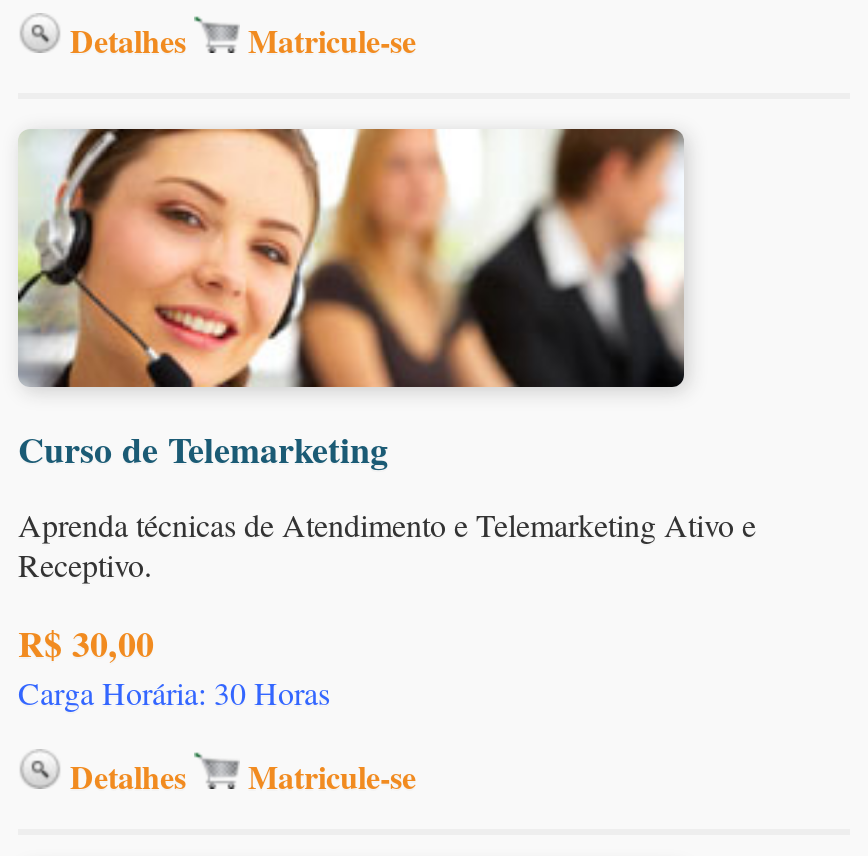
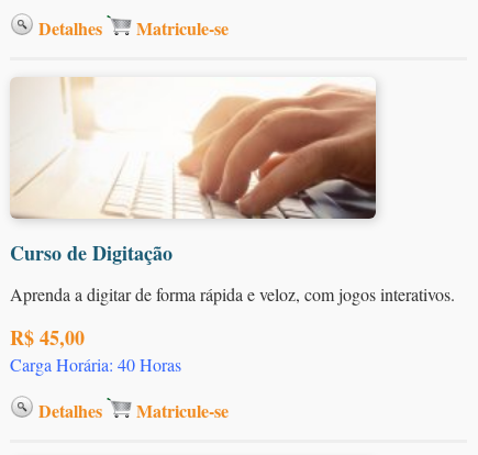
- [image]
- Curso de Telemarketing
+ [image]
+ Curso de Digitação

- Aprenda técnicas de Atendimento e Telemarketing Ativo e
- Receptivo.
+ Aprenda a digitar de forma rápida e veloz, com jogos interativos.

- R$ 30,00
- Carga Horária: 30 Horas
+ R$ 45,00
+ Carga Horária: 40 Horas
